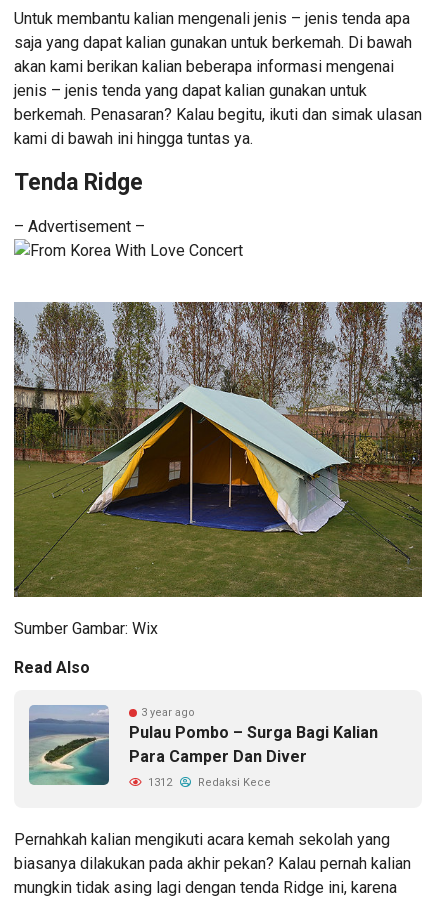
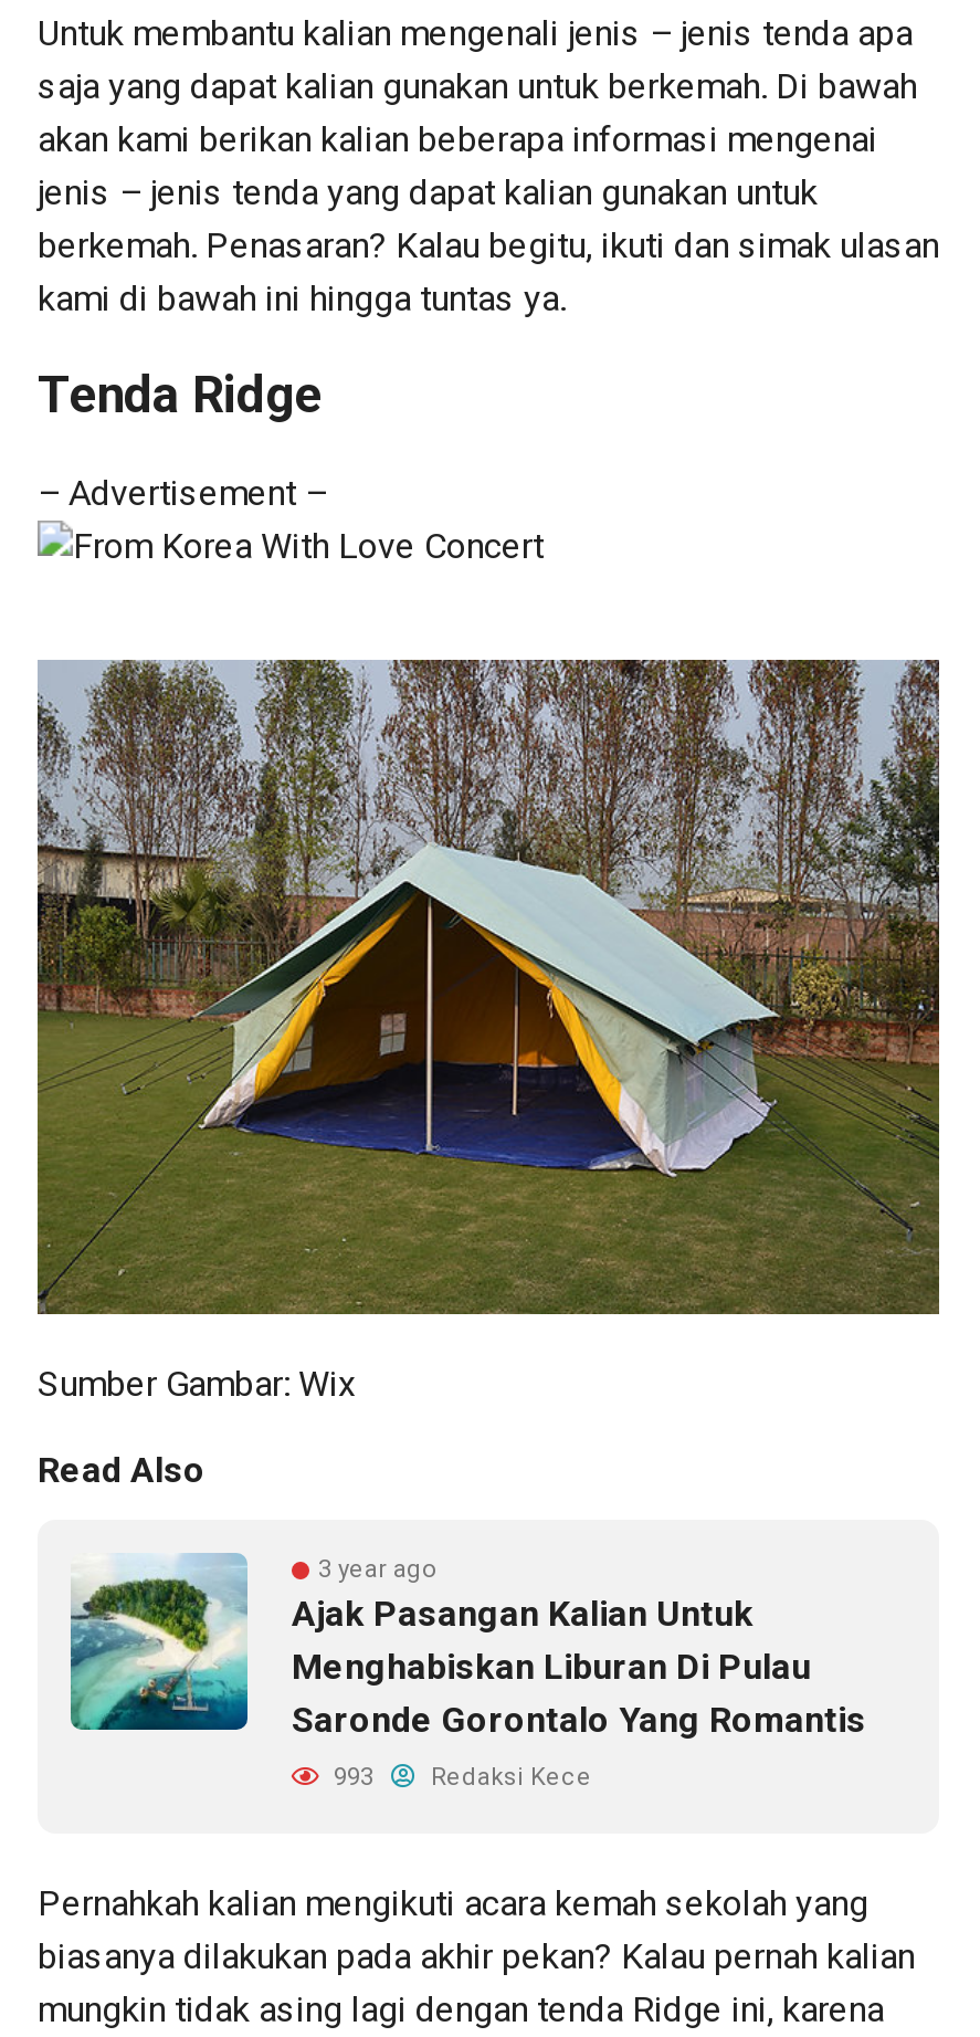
- [image]
- Pulau Pombo – Surga Bagi Kalian
- Para Camper Dan Diver
+ [image]
+ Ajak Pasangan Kalian Untuk
+ Menghabiskan Liburan Di Pulau
+ Saronde Gorontalo Yang Romantis

- 1312 Redaksi Kece
+ 993 Redaksi Kece
